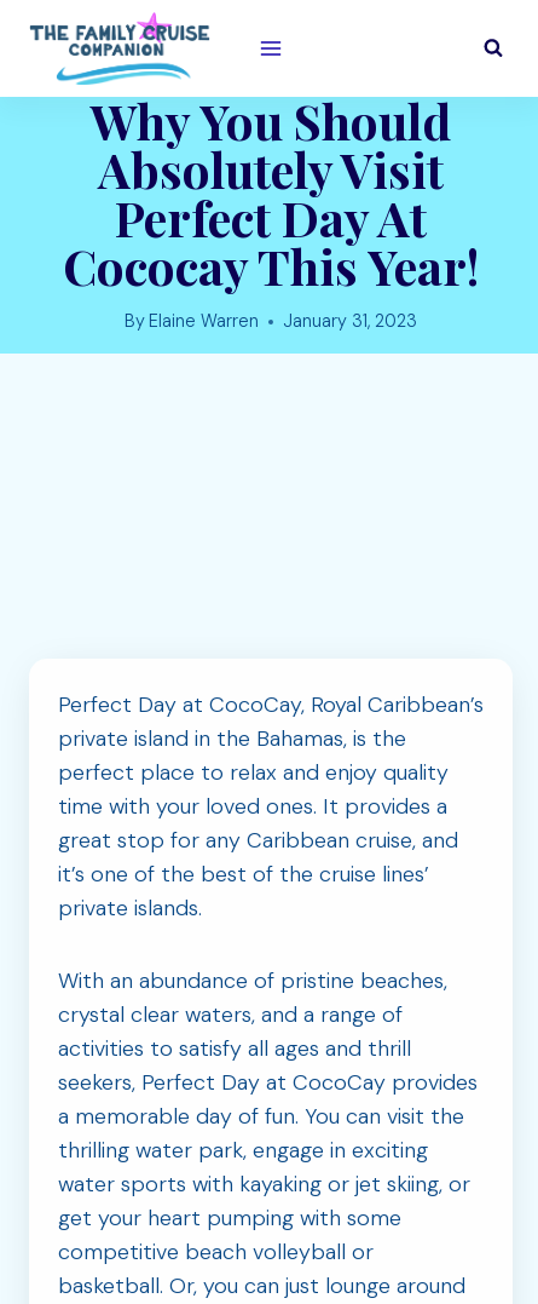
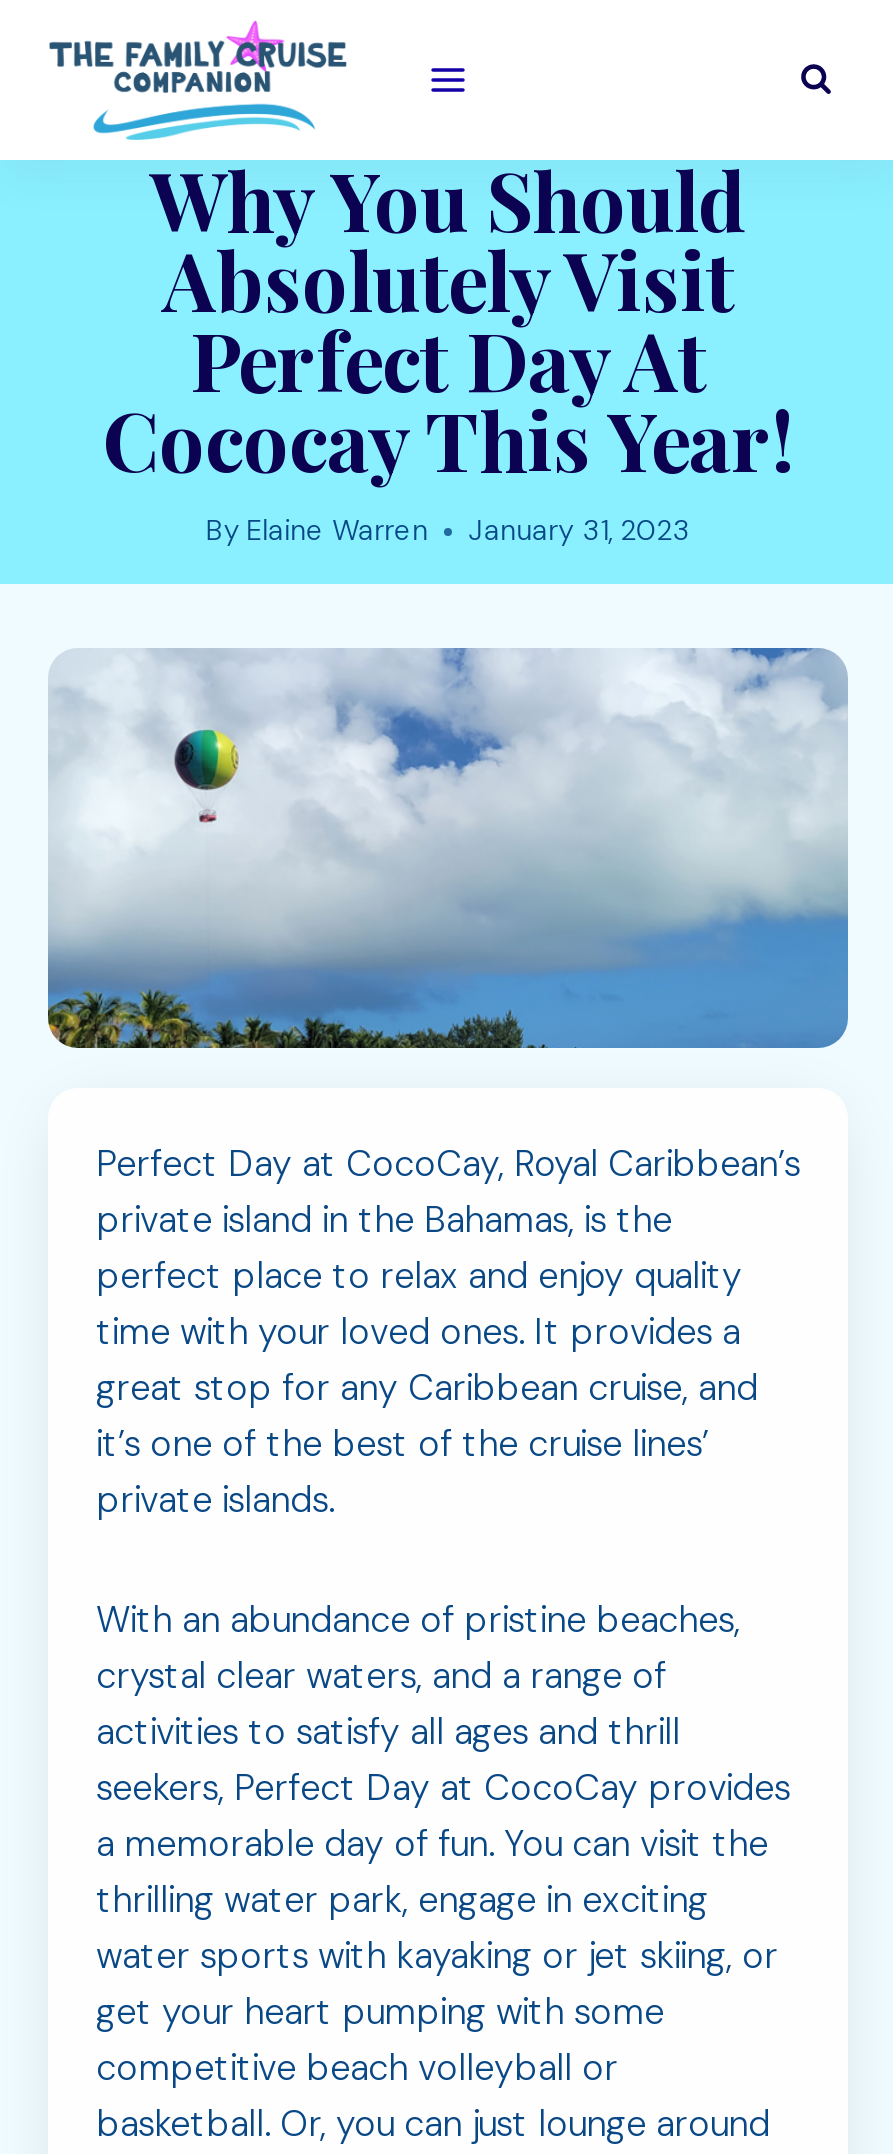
+ [image]
